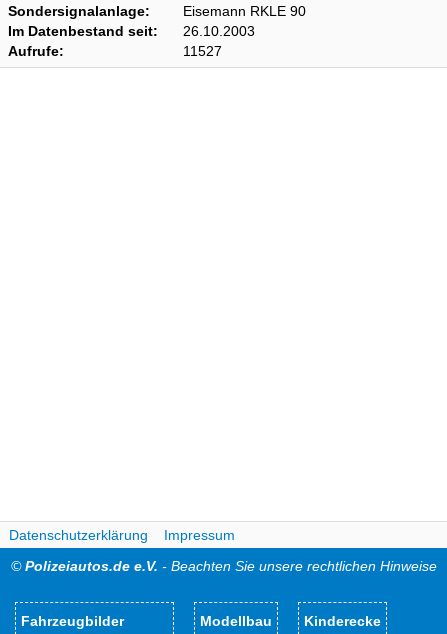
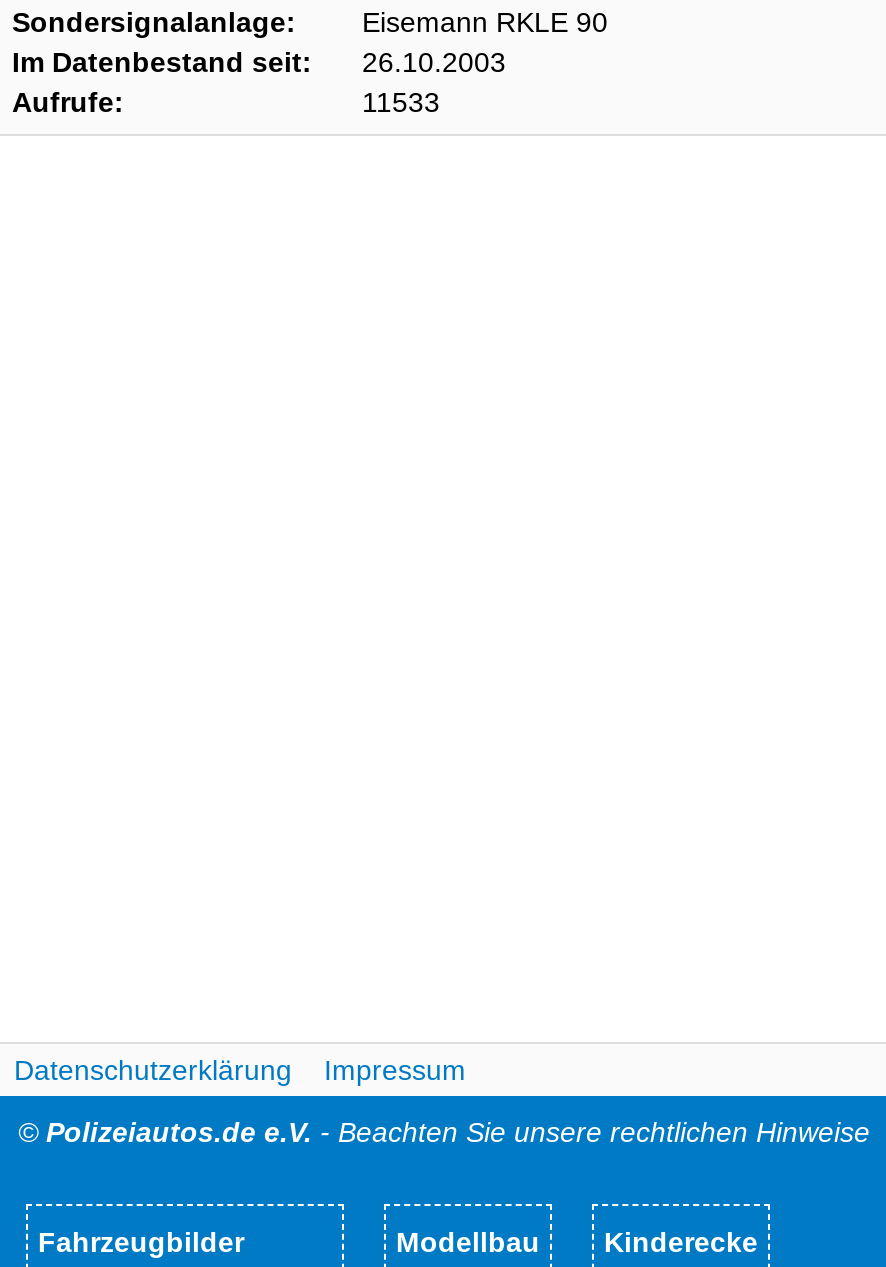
- 11527
+ 11533
